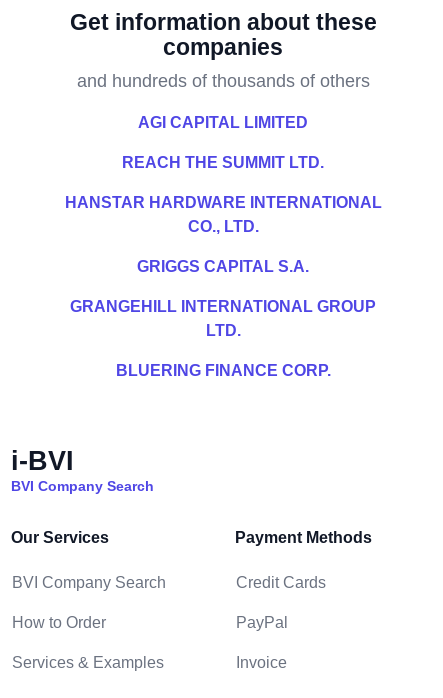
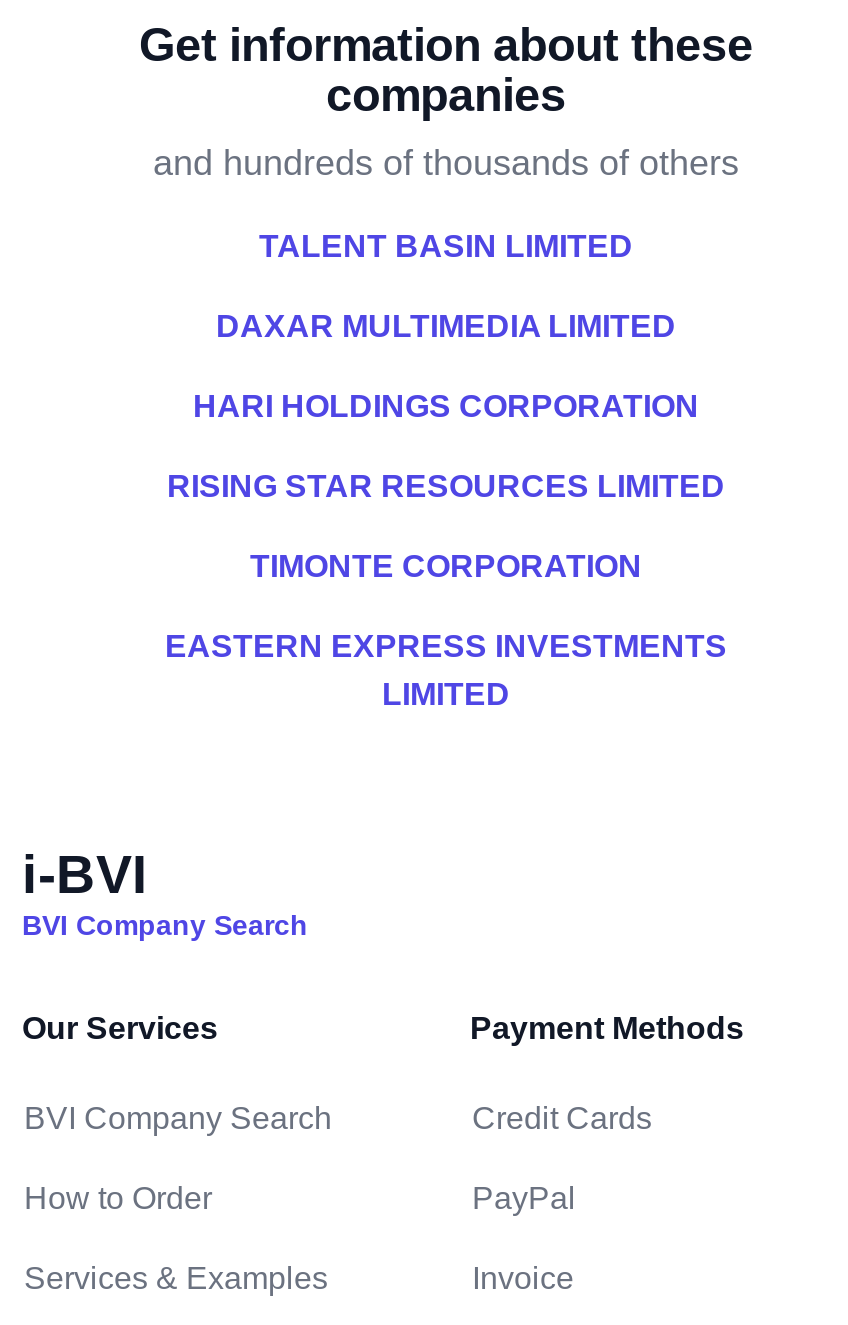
- AGI CAPITAL LIMITED
+ TALENT BASIN LIMITED

- REACH THE SUMMIT LTD.
+ DAXAR MULTIMEDIA LIMITED

- HANSTAR HARDWARE INTERNATIONAL
- CO., LTD.
+ HARI HOLDINGS CORPORATION

- GRIGGS CAPITAL S.A.
+ RISING STAR RESOURCES LIMITED

- GRANGEHILL INTERNATIONAL GROUP
- LTD.
+ TIMONTE CORPORATION

- BLUERING FINANCE CORP.
+ EASTERN EXPRESS INVESTMENTS
+ LIMITED
